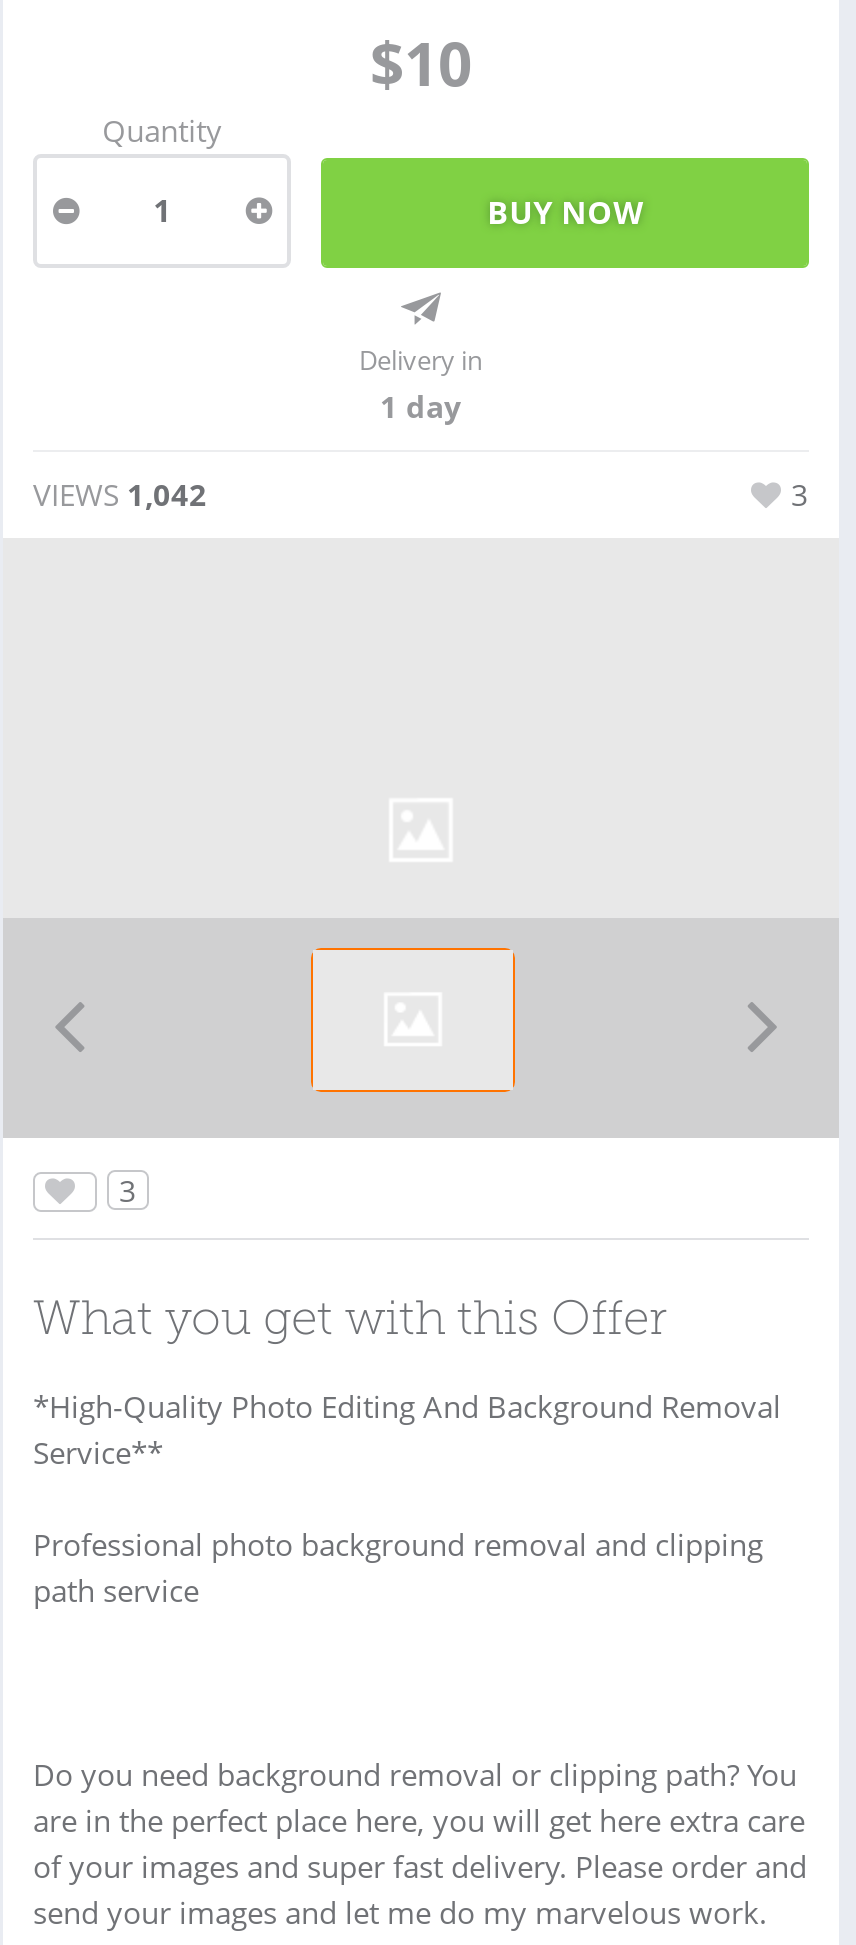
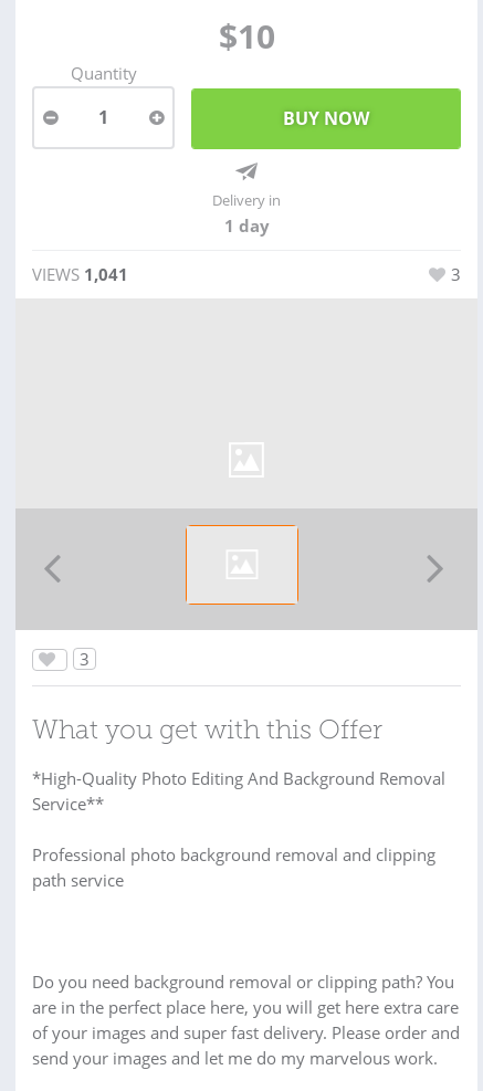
- VIEWS 1,042
+ VIEWS 1,041
